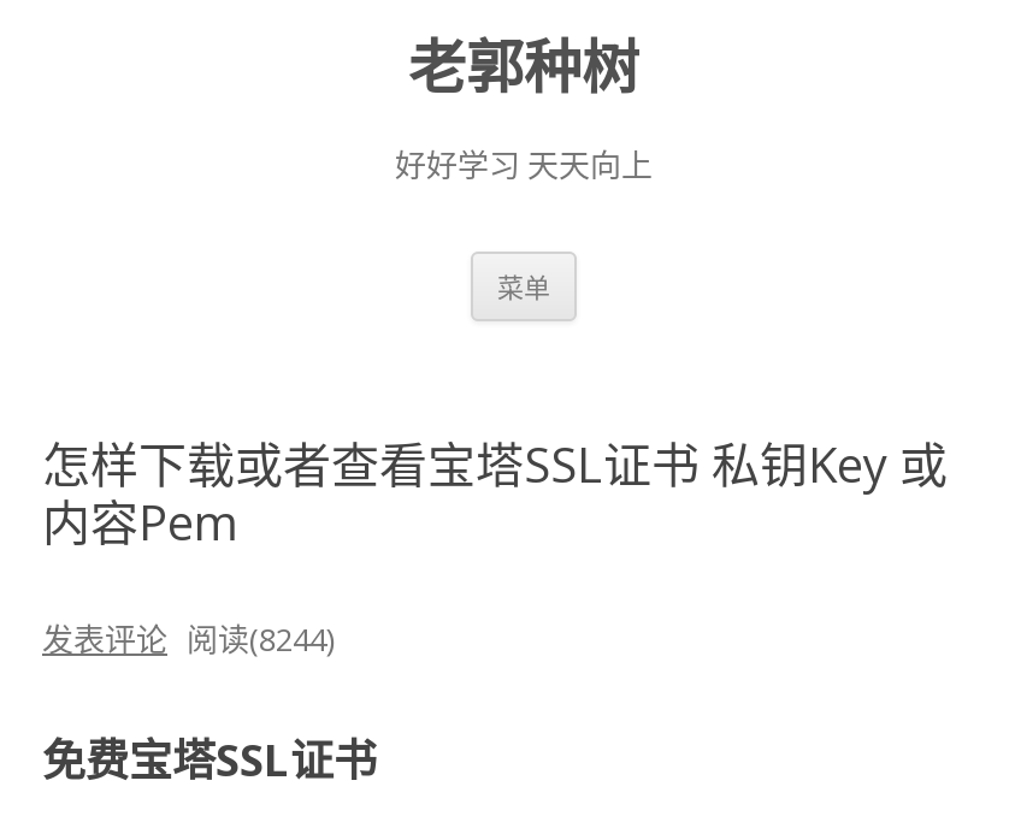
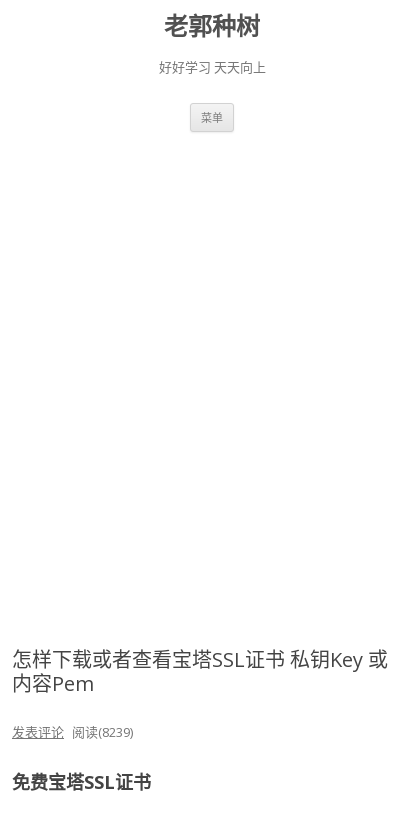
- 发表评论 阅读(8244)
+ 发表评论 阅读(8239)
